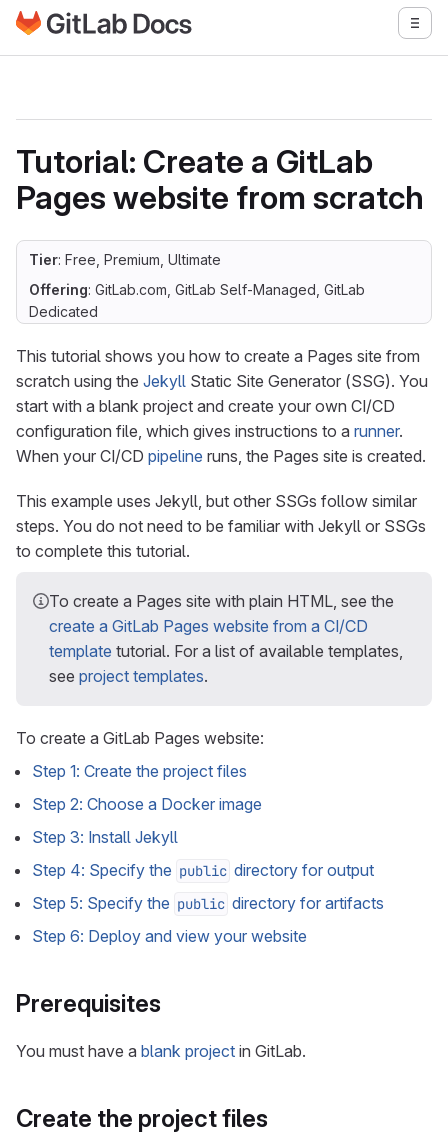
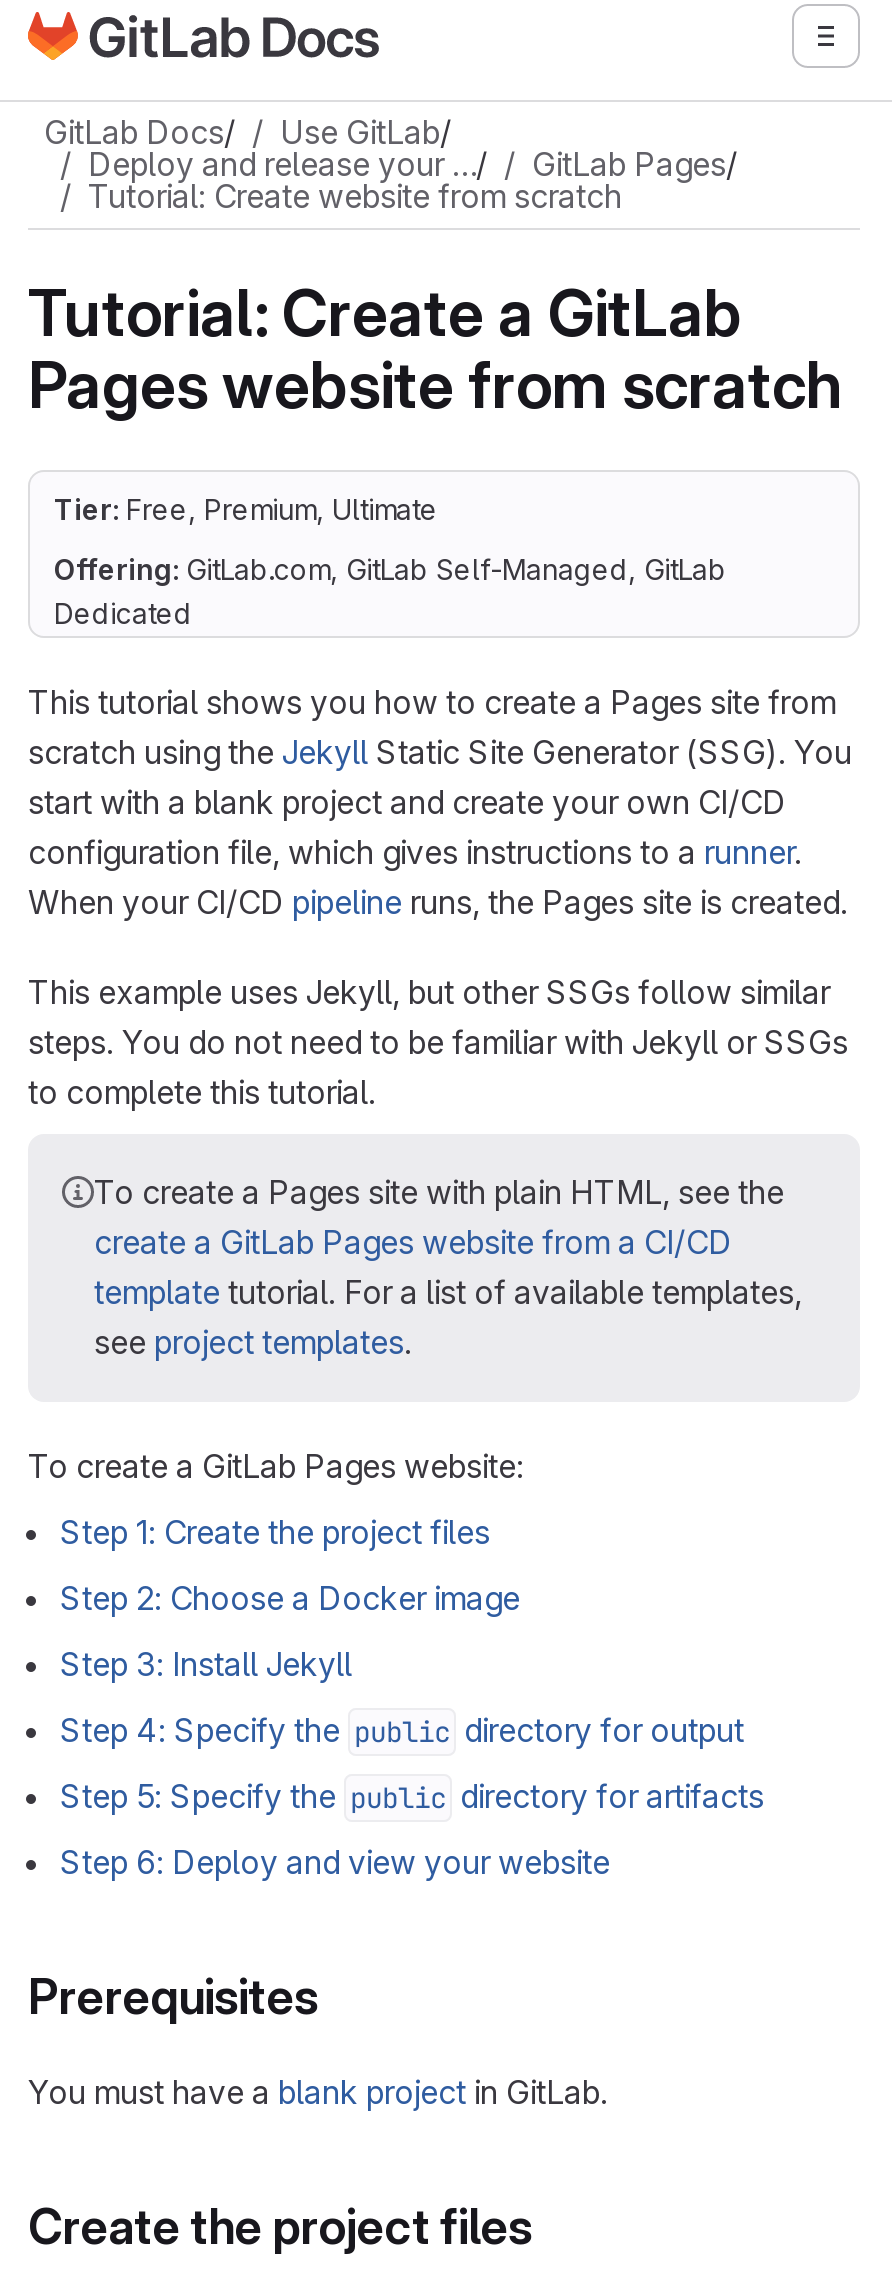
+ GitLab Docs/
+ Use GitLab/
+ Deploy and release your …/
+ GitLab Pages/
+ Tutorial: Create website from scratch
